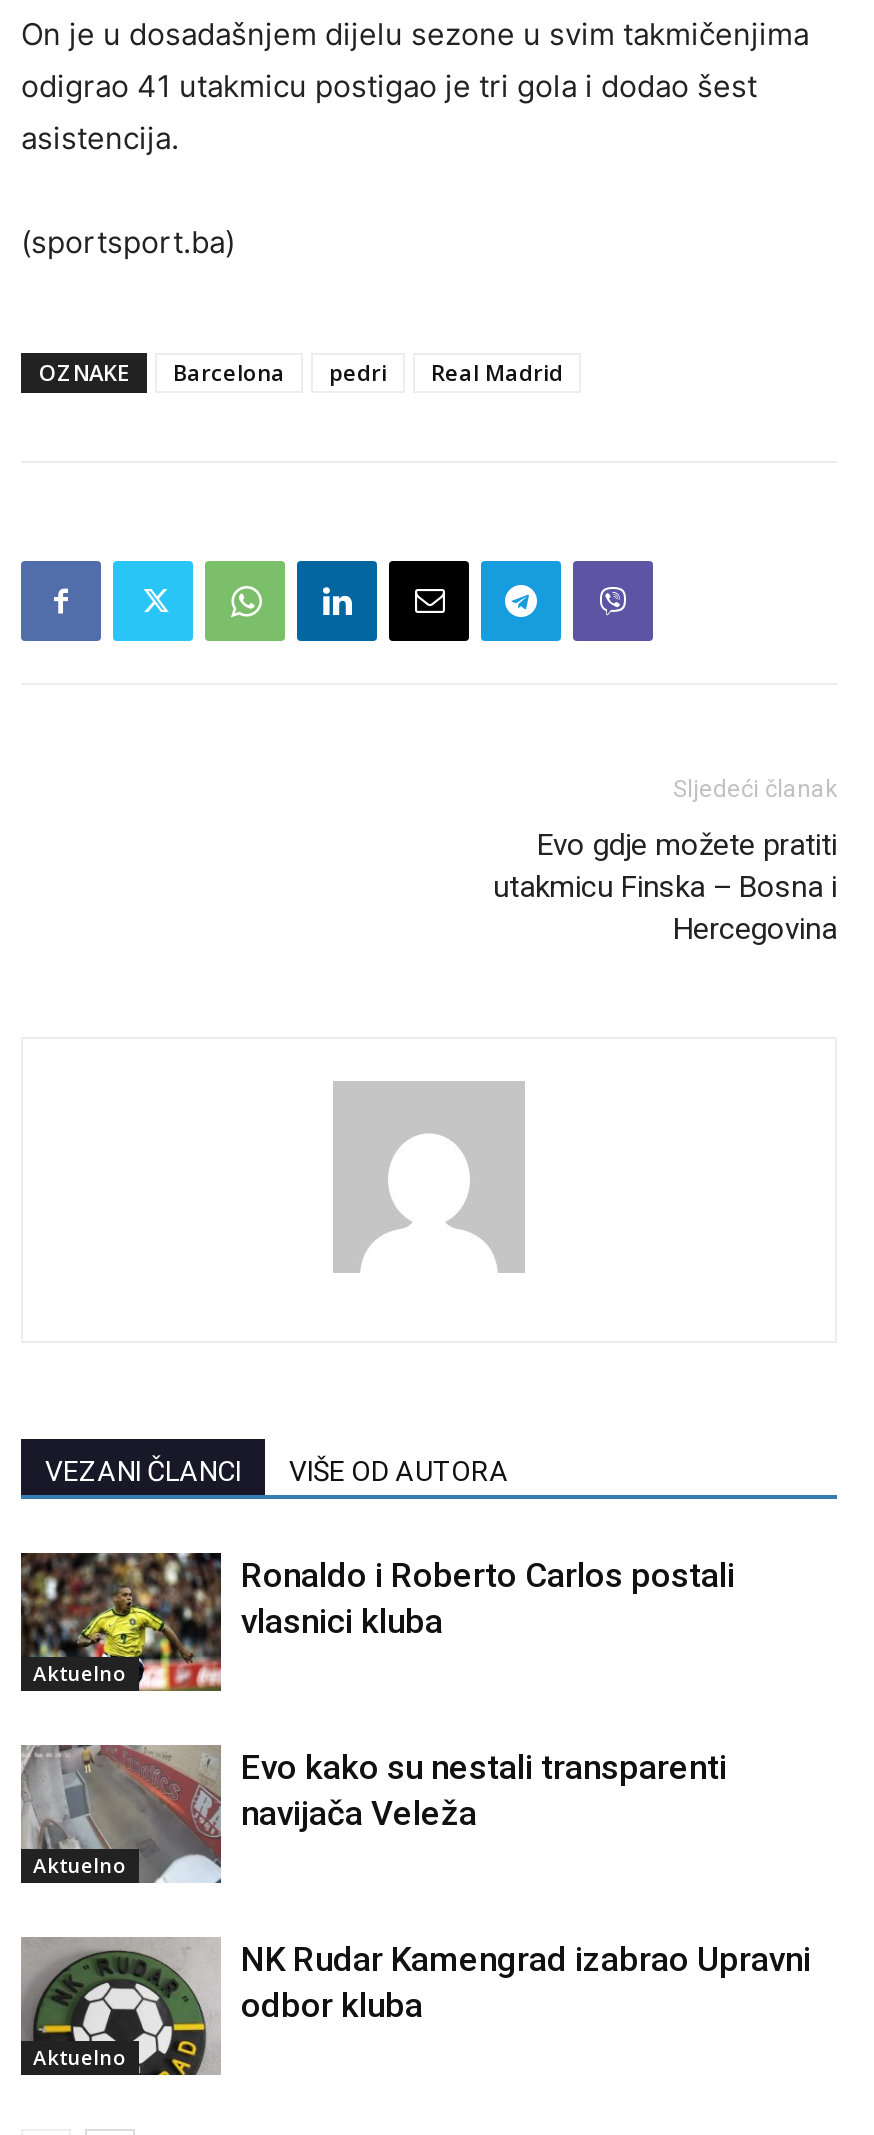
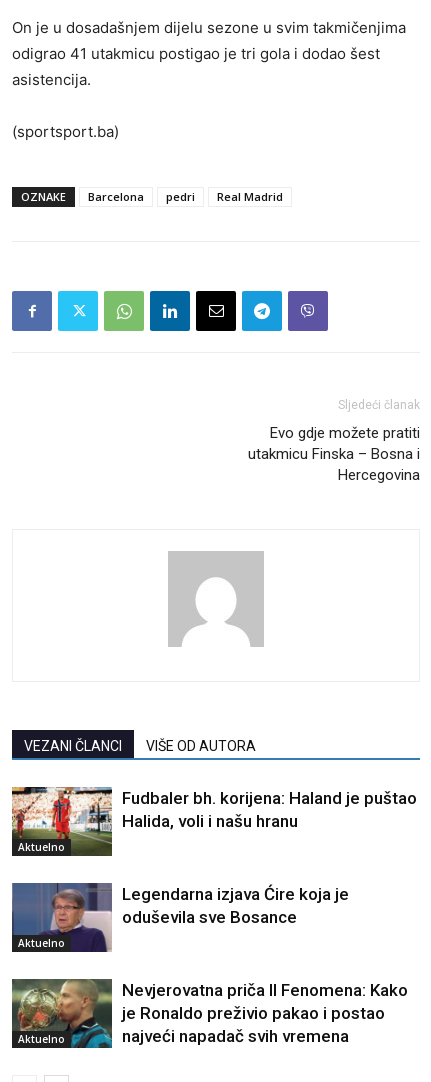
- [image]
- Ronaldo i Roberto Carlos postali
- vlasnici kluba
+ [image]
+ Fudbaler bh. korijena: Haland je puštao
+ Halida, voli i našu hranu

- [image]
- Evo kako su nestali transparenti
- navijača Veleža
+ [image]
+ Legendarna izjava Ćire koja je
+ oduševila sve Bosance

- [image]
- NK Rudar Kamengrad izabrao Upravni
- odbor kluba
+ [image]
+ Nevjerovatna priča Il Fenomena: Kako
+ je Ronaldo preživio pakao i postao
+ najveći napadač svih vremena
